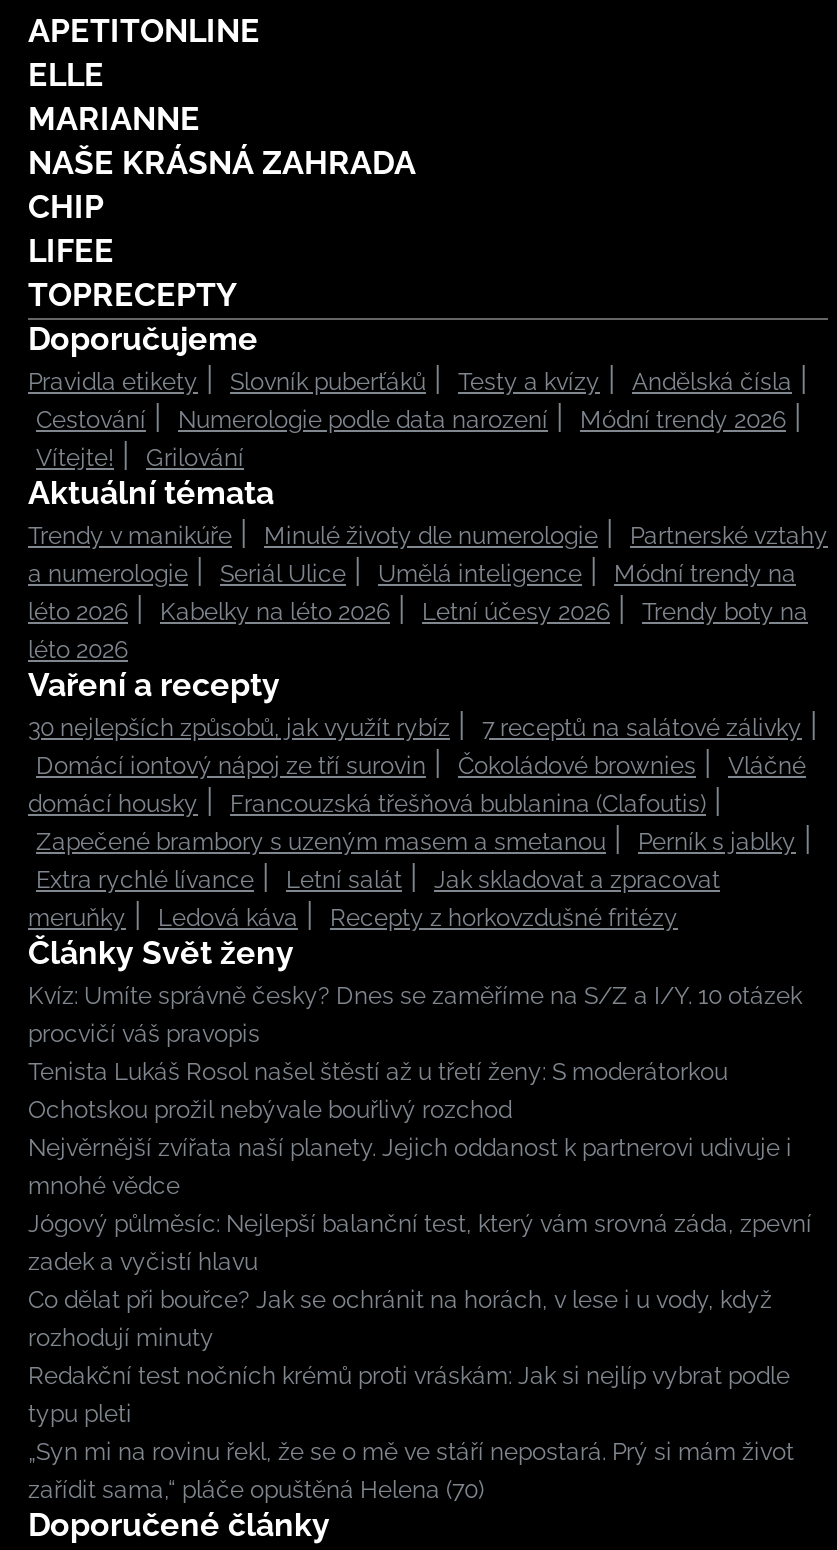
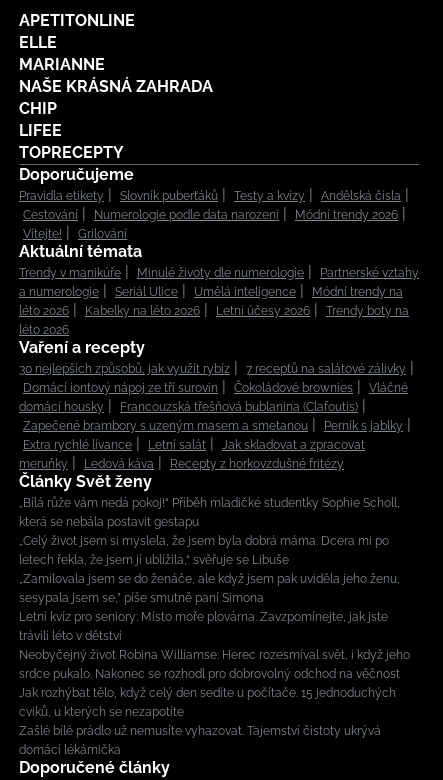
- Kvíz: Umíte správně česky? Dnes se zaměříme na S/Z a I/Y. 10 otázek
- procvičí váš pravopis
- Tenista Lukáš Rosol našel štěstí až u třetí ženy: S moderátorkou
- Ochotskou prožil nebývale bouřlivý rozchod
- Nejvěrnější zvířata naší planety. Jejich oddanost k partnerovi udivuje i
- mnohé vědce
- Jógový půlměsíc: Nejlepší balanční test, který vám srovná záda, zpevní
- zadek a vyčistí hlavu
- Co dělat při bouřce? Jak se ochránit na horách, v lese i u vody, když
- rozhodují minuty
- Redakční test nočních krémů proti vráskám: Jak si nejlíp vybrat podle
- typu pleti
- „Syn mi na rovinu řekl, že se o mě ve stáří nepostará. Prý si mám život
- zařídit sama,“ pláče opuštěná Helena (70)
+ „Bílá růže vám nedá pokoj!“ Příběh mladičké studentky Sophie Scholl,
+ která se nebála postavit gestapu
+ „Celý život jsem si myslela, že jsem byla dobrá máma. Dcera mi po
+ letech řekla, že jsem jí ublížila,“ svěřuje se Libuše
+ „Zamilovala jsem se do ženáče, ale když jsem pak uviděla jeho ženu,
+ sesypala jsem se,” píše smutně paní Simona
+ Letní kvíz pro seniory: Místo moře plovárna. Zavzpomínejte, jak jste
+ trávili léto v dětství
+ Neobyčejný život Robina Williamse: Herec rozesmíval svět, i když jeho
+ srdce pukalo. Nakonec se rozhodl pro dobrovolný odchod na věčnost
+ Jak rozhýbat tělo, když celý den sedíte u počítače. 15 jednoduchých
+ cviků, u kterých se nezapotíte
+ Zašlé bílé prádlo už nemusíte vyhazovat. Tajemství čistoty ukrývá
+ domácí lékárnička
